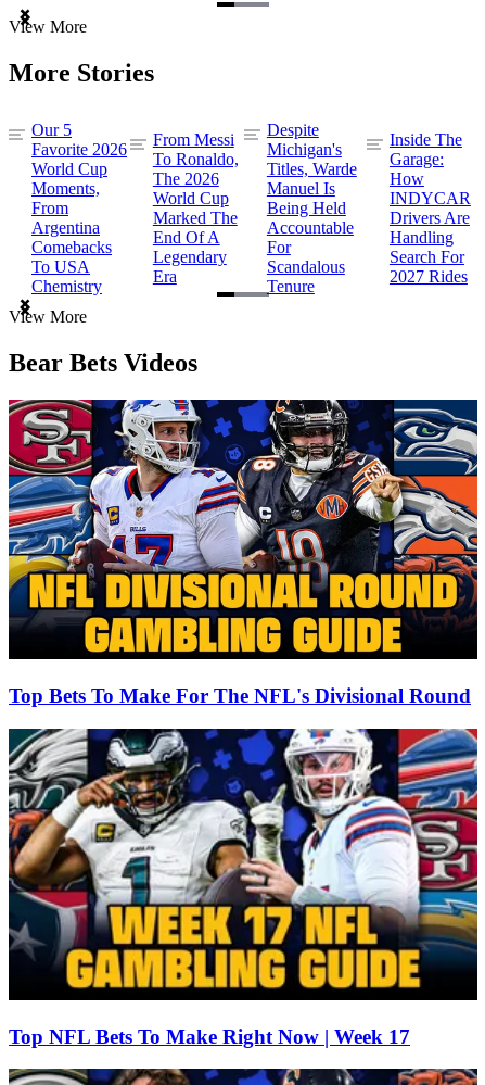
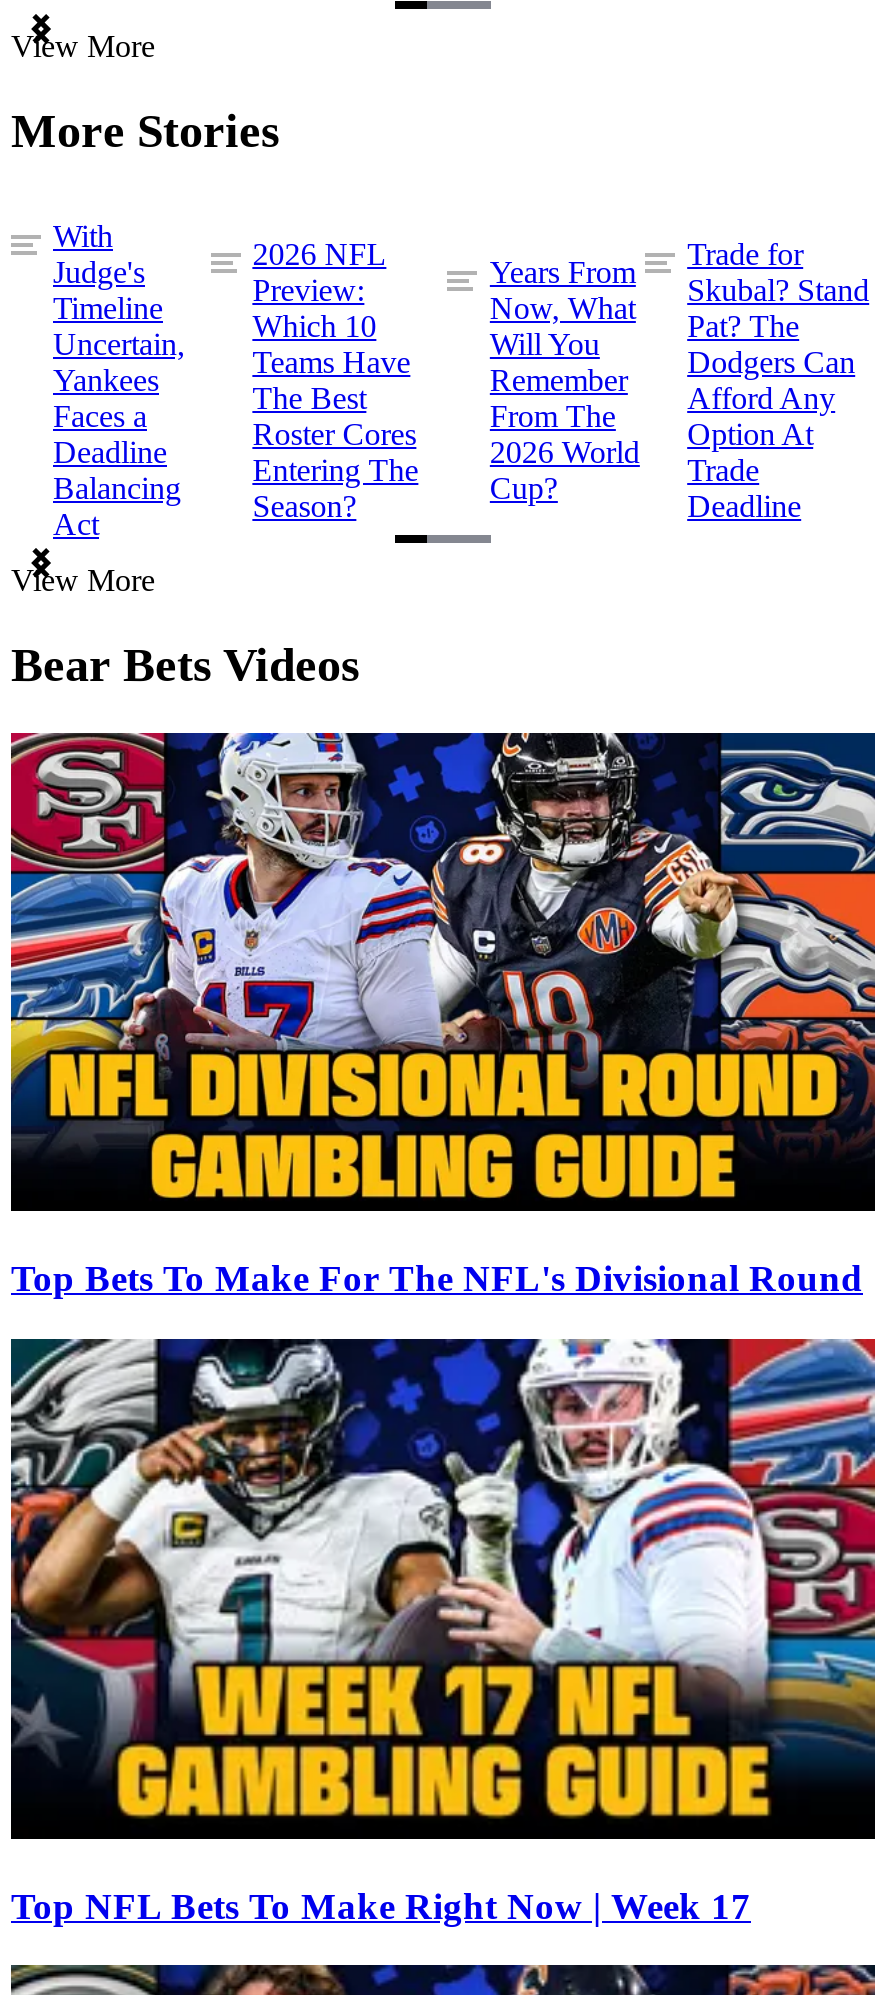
- Our 5
- Favorite 2026
- World Cup
- Moments,
- From
- Argentina
- Comebacks
- To USA
- Chemistry
+ With
+ Judge's
+ Timeline
+ Uncertain,
+ Yankees
+ Faces a
+ Deadline
+ Balancing
+ Act

- Despite
- Michigan's
- Titles, Warde
- Manuel Is
- Being Held
- Accountable
- For
- Scandalous
- Tenure
+ Years From
+ Now, What
+ Will You
+ Remember
+ From The
+ 2026 World
+ Cup?

- From Messi
- To Ronaldo,
- The 2026
- World Cup
- Marked The
- End Of A
- Legendary
- Era
+ 2026 NFL
+ Preview:
+ Which 10
+ Teams Have
+ The Best
+ Roster Cores
+ Entering The
+ Season?

- Inside The
- Garage:
- How
- INDYCAR
- Drivers Are
- Handling
- Search For
- 2027 Rides
+ Trade for
+ Skubal? Stand
+ Pat? The
+ Dodgers Can
+ Afford Any
+ Option At
+ Trade
+ Deadline
